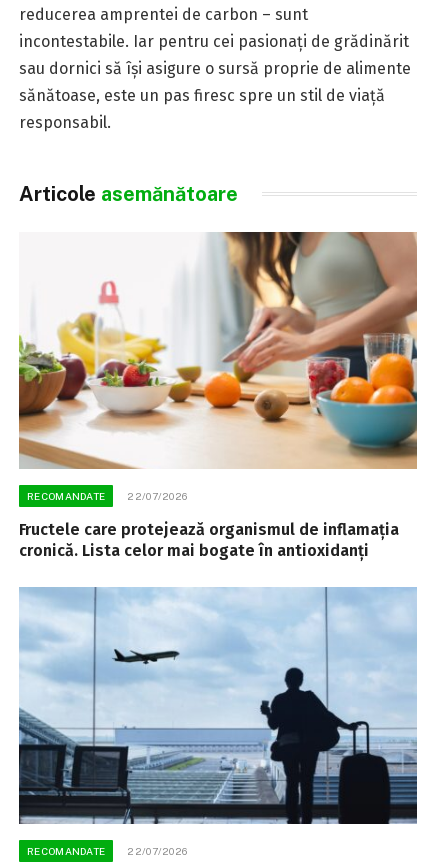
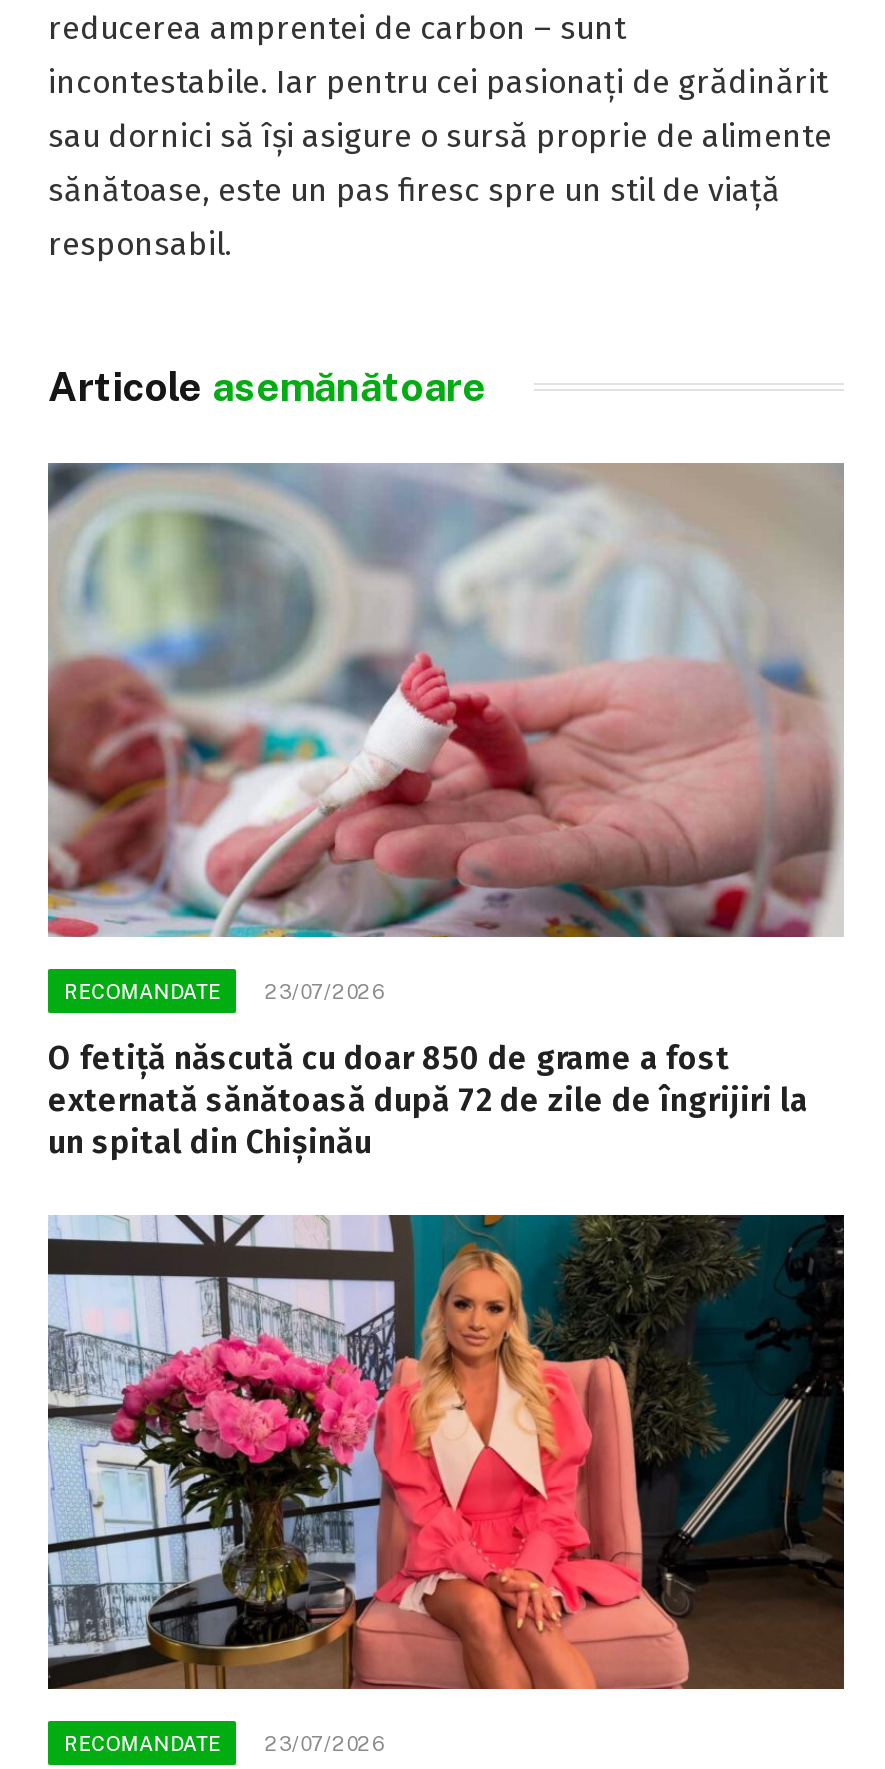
- [image]
- RECOMANDATE 22/07/2026
+ [image]
+ RECOMANDATE 23/07/2026

- Fructele care protejează organismul de inflamația
- cronică. Lista celor mai bogate în antioxidanți
+ O fetiță născută cu doar 850 de grame a fost
+ externată sănătoasă după 72 de zile de îngrijiri la
+ un spital din Chișinău

- [image]
- RECOMANDATE 22/07/2026
+ [image]
+ RECOMANDATE 23/07/2026
